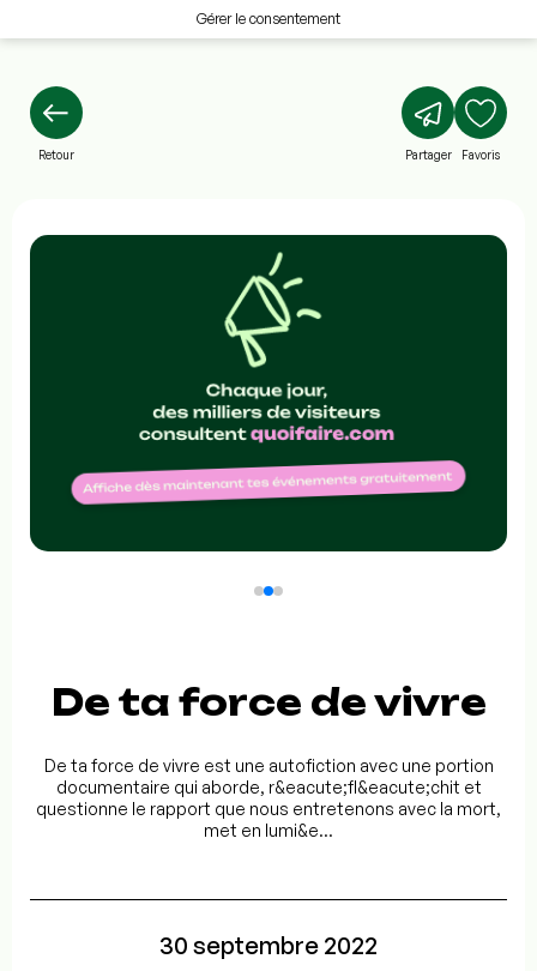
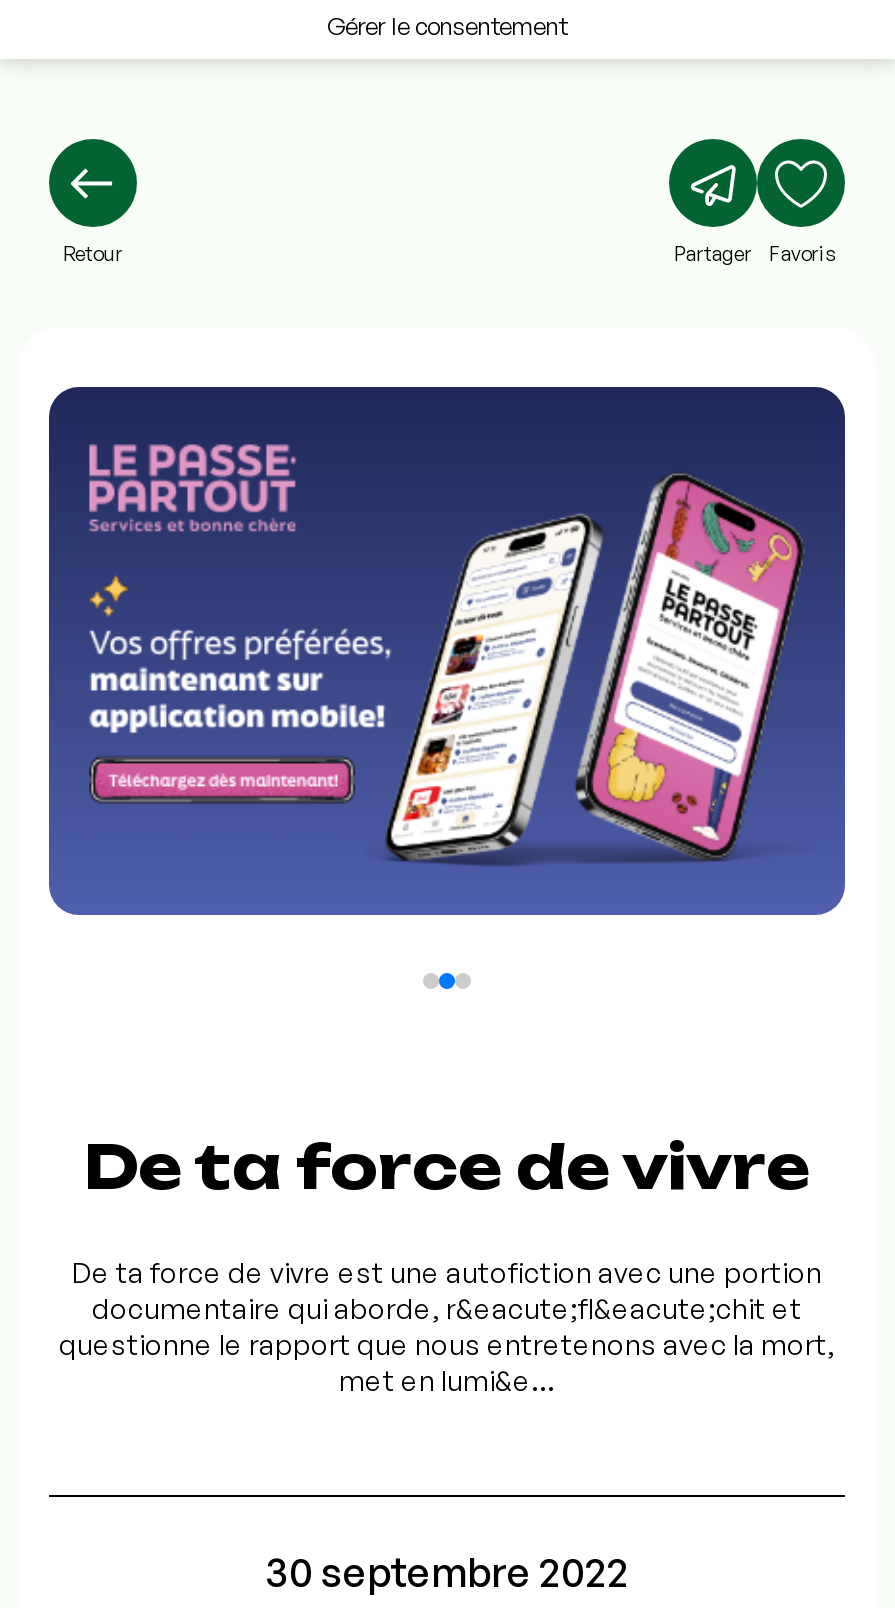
- [image]
+ [image]
